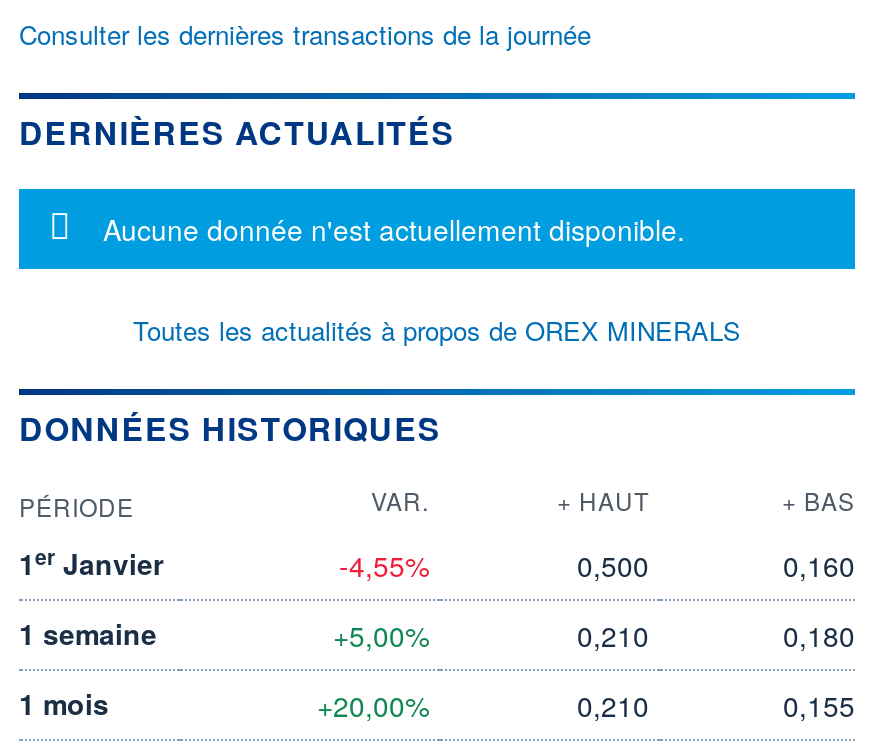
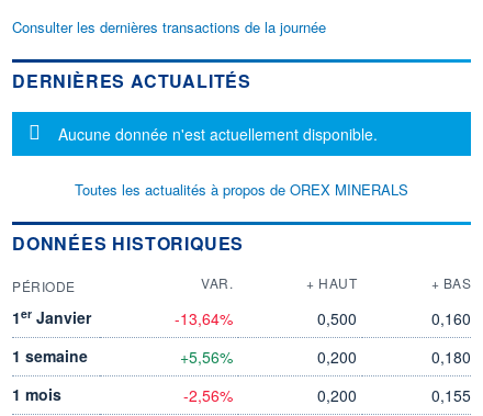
- -4,55%
+ -13,64%

- +5,00%
+ +5,56%

- 0,210
+ 0,200

- +20,00%
+ -2,56%

- 0,210
+ 0,200
